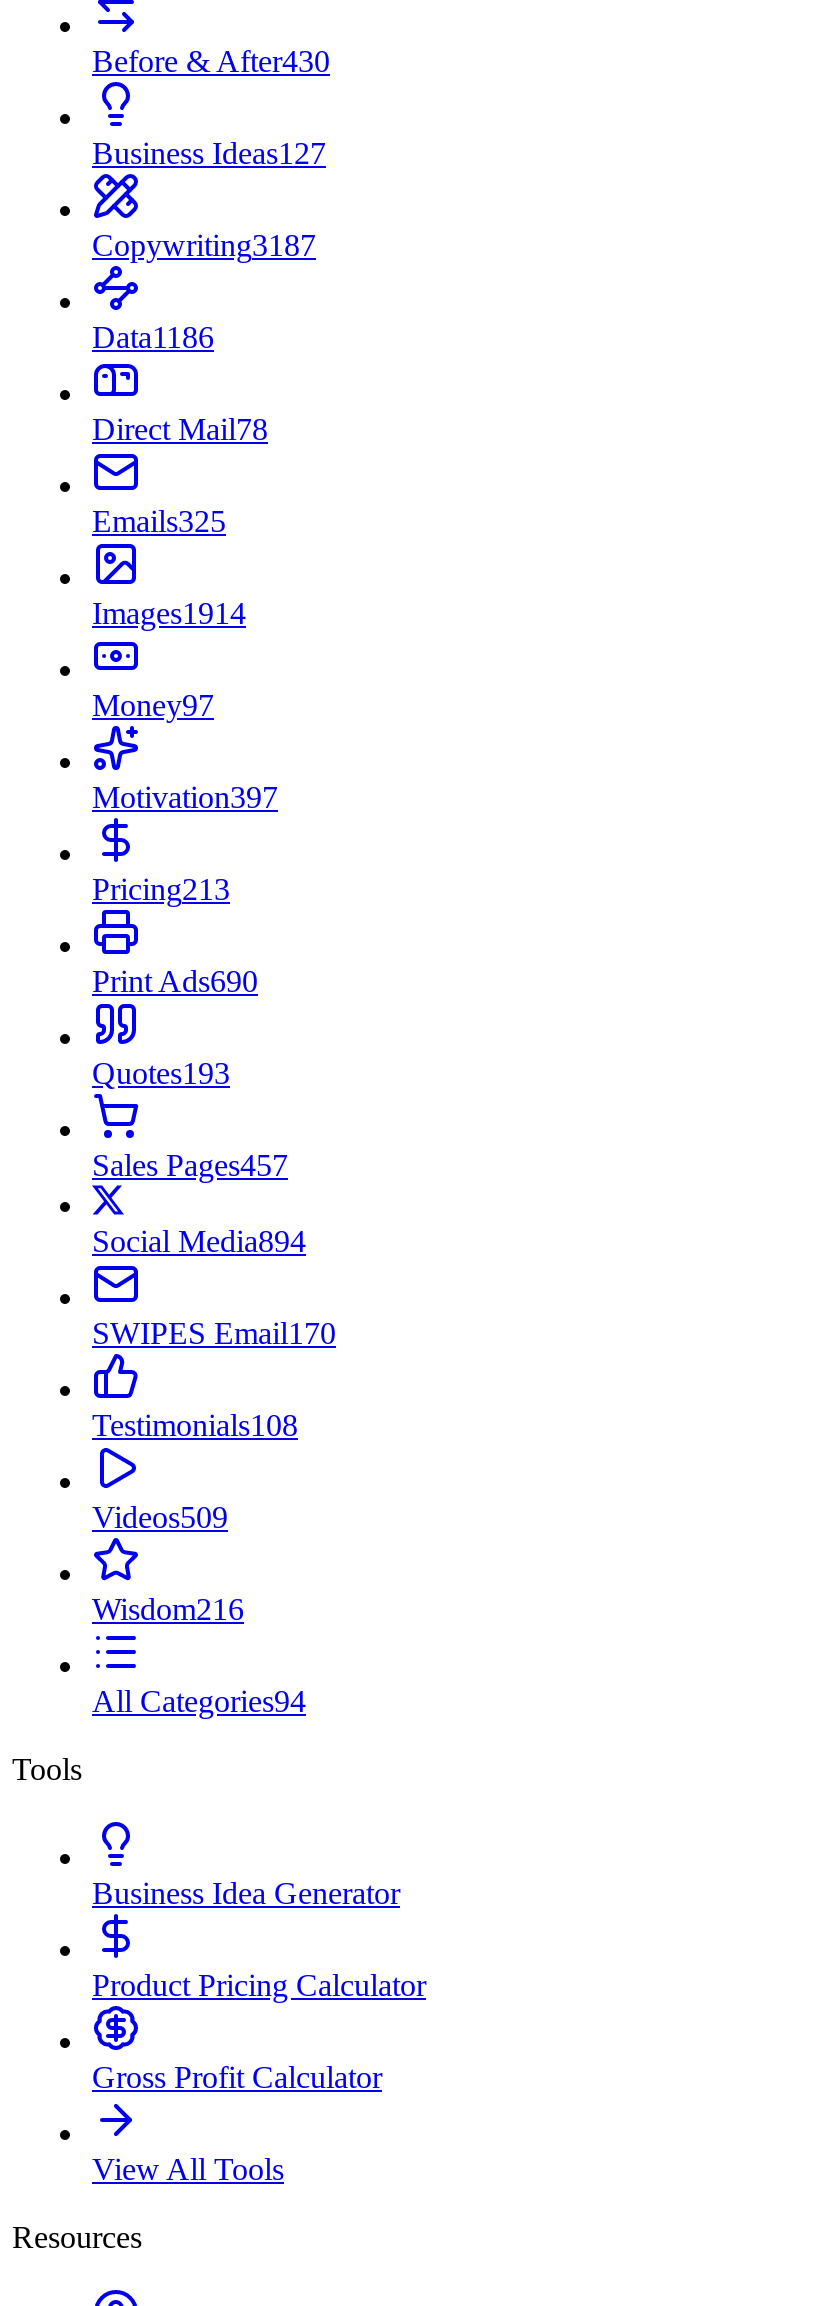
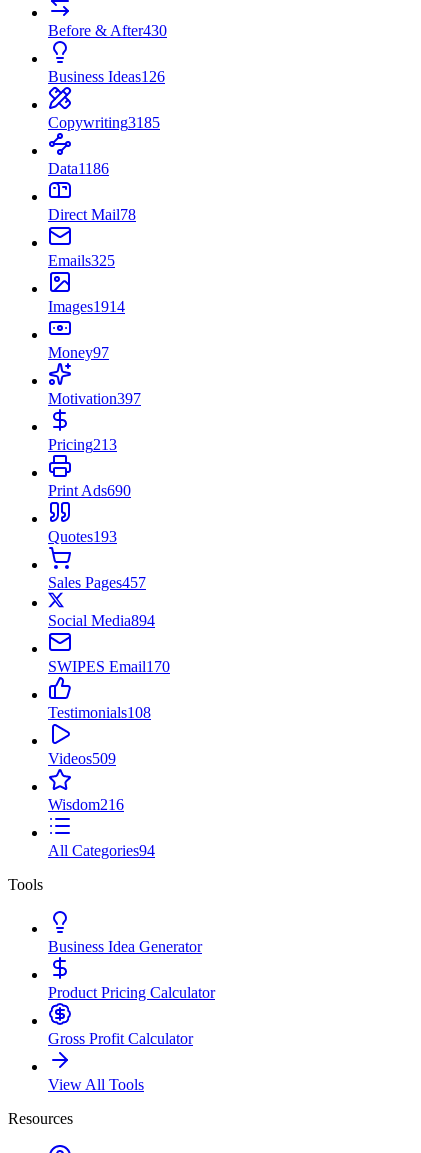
- Business Ideas127
+ Business Ideas126

- Copywriting3187
+ Copywriting3185
